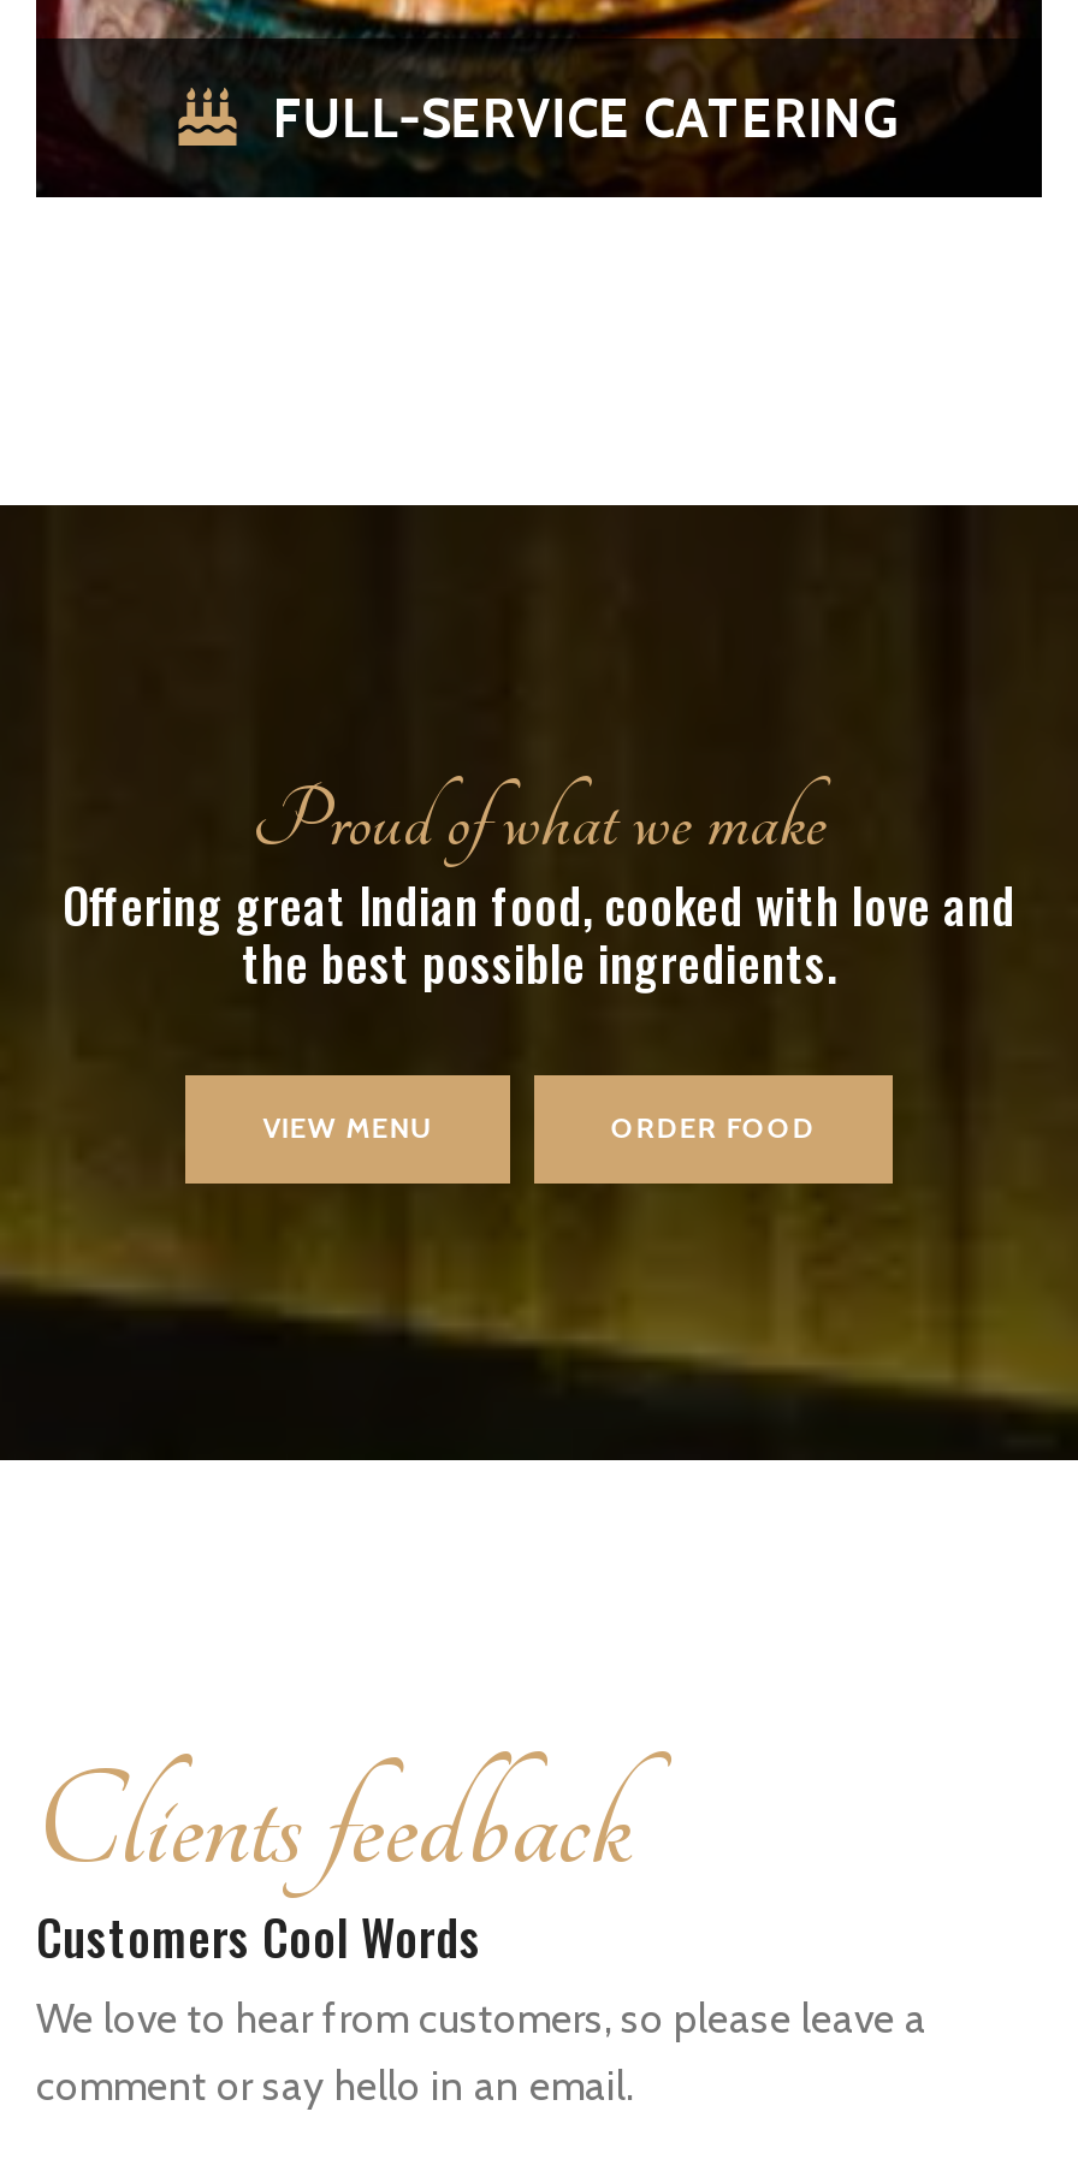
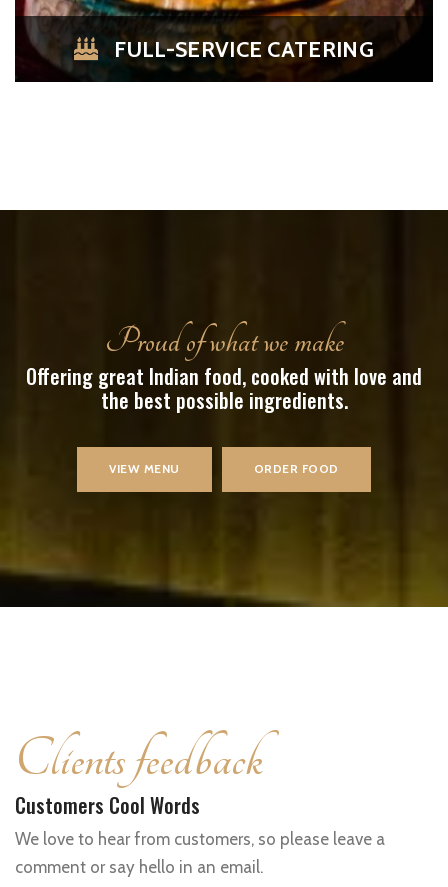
- [image]
+ [image]
